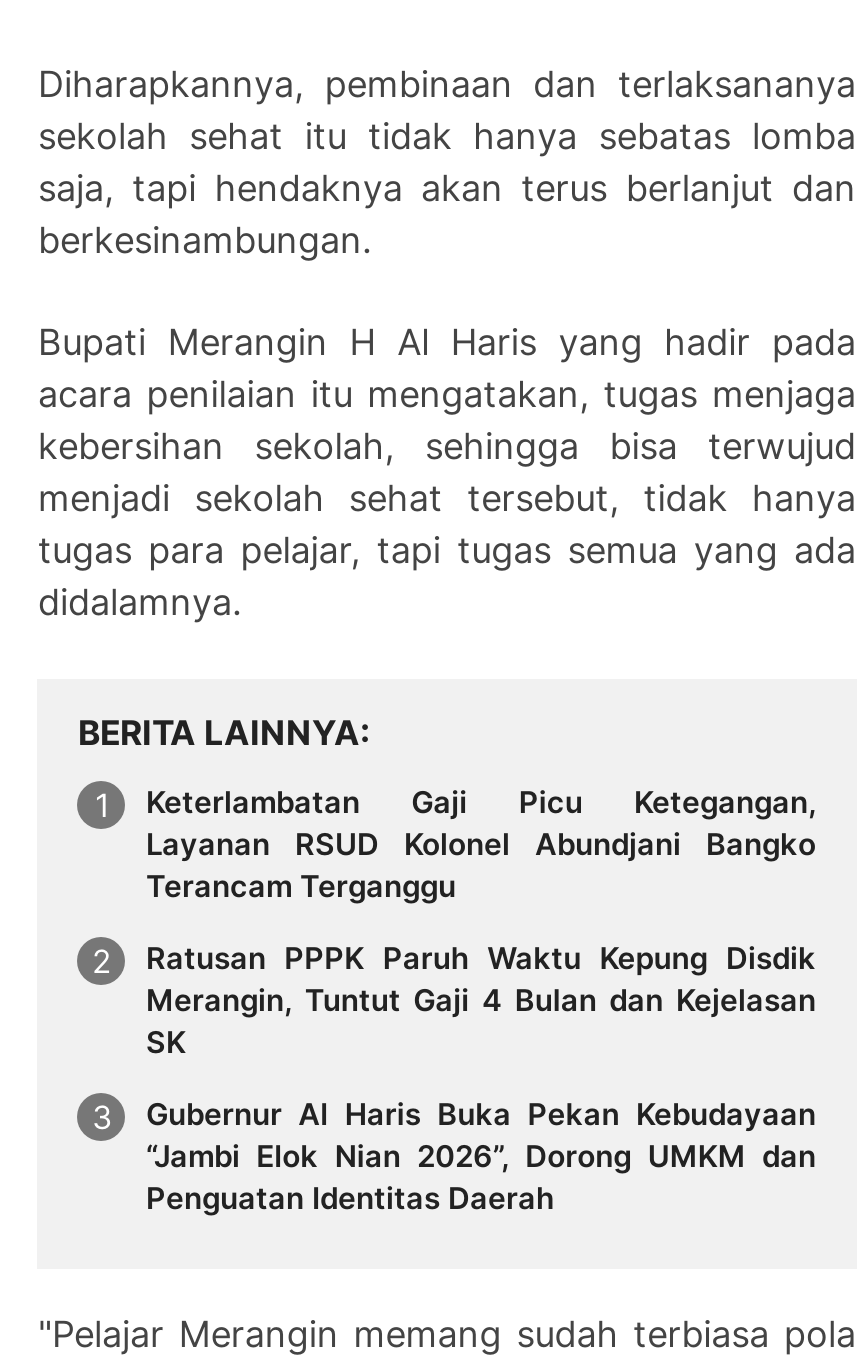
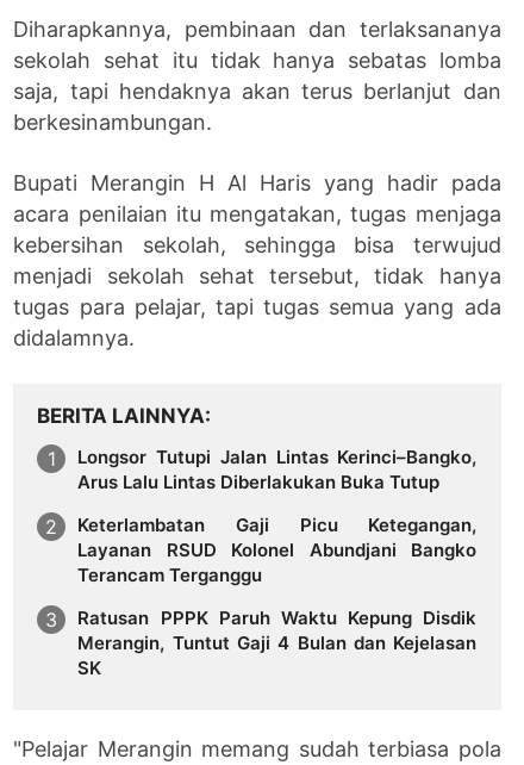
+ Longsor Tutupi Jalan Lintas Kerinci–Bangko,
+ Arus Lalu Lintas Diberlakukan Buka Tutup

moved down: Keterlambatan Gaji Picu Ketegangan, | Layanan RSUD Kolonel Abundjani Bangko | Terancam Terganggu | Ratusan PPPK Paruh Waktu Kepung Disdik | Merangin, Tuntut Gaji 4 Bulan dan Kejelasan | SK

- Gubernur Al Haris Buka Pekan Kebudayaan
- “Jambi Elok Nian 2026”, Dorong UMKM dan
- Penguatan Identitas Daerah
